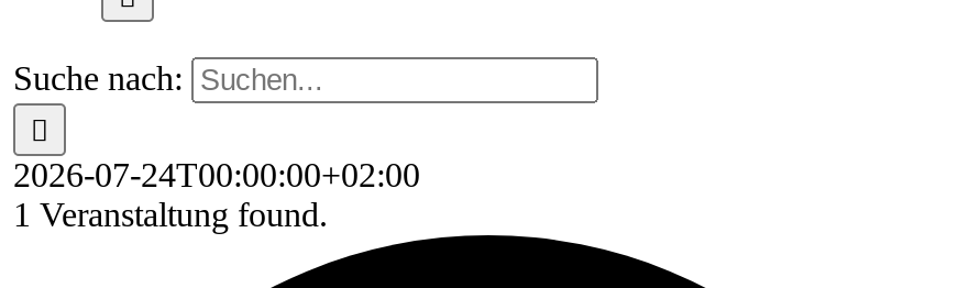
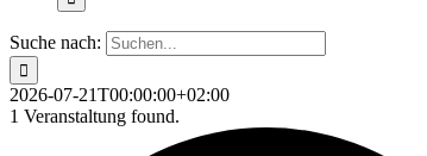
- 2026-07-24T00:00:00+02:00
+ 2026-07-21T00:00:00+02:00
